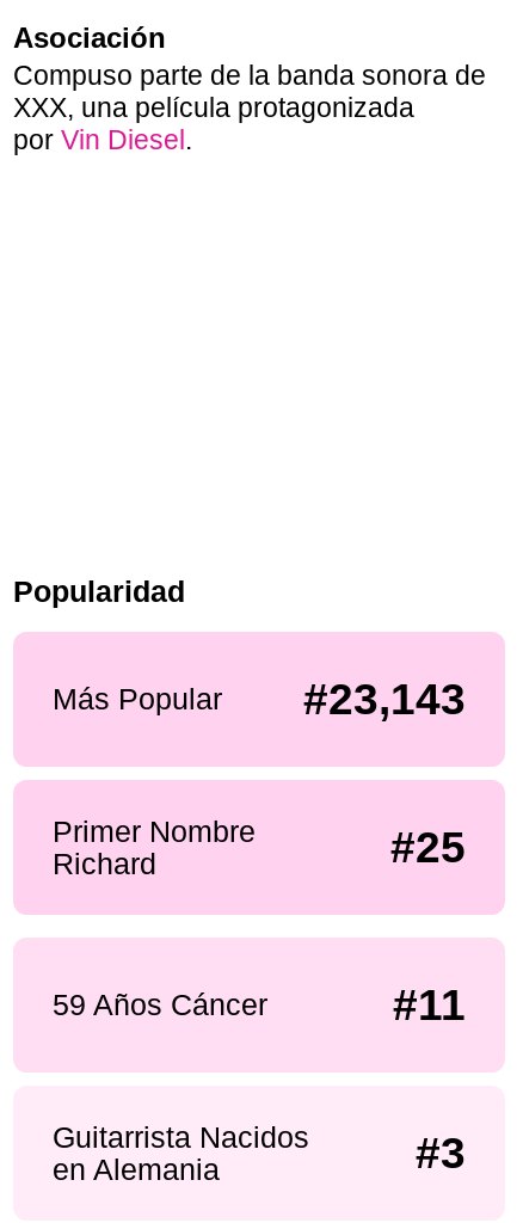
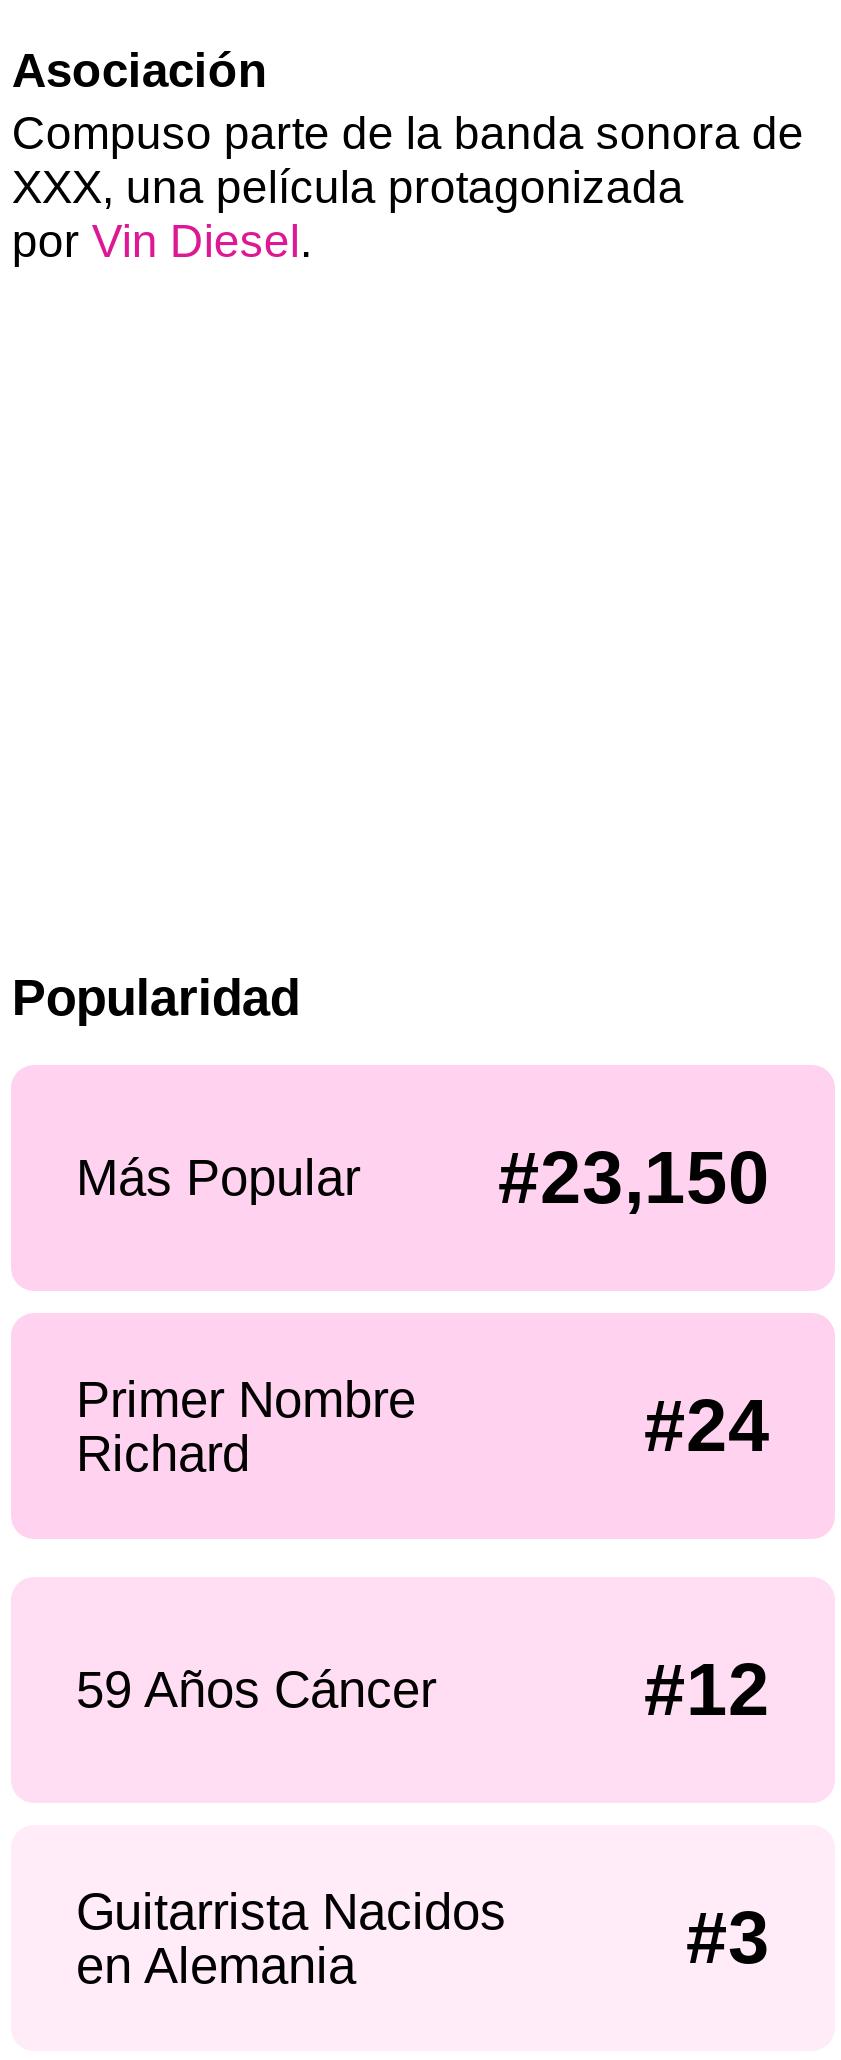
- #23,143
+ #23,150

- #25
+ #24

- #11
+ #12
